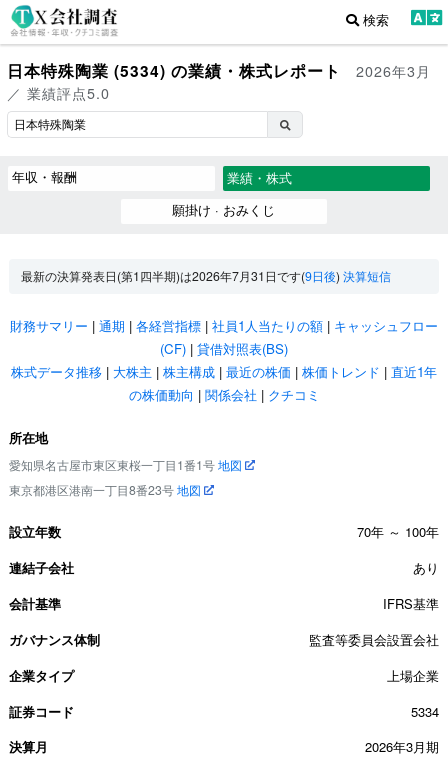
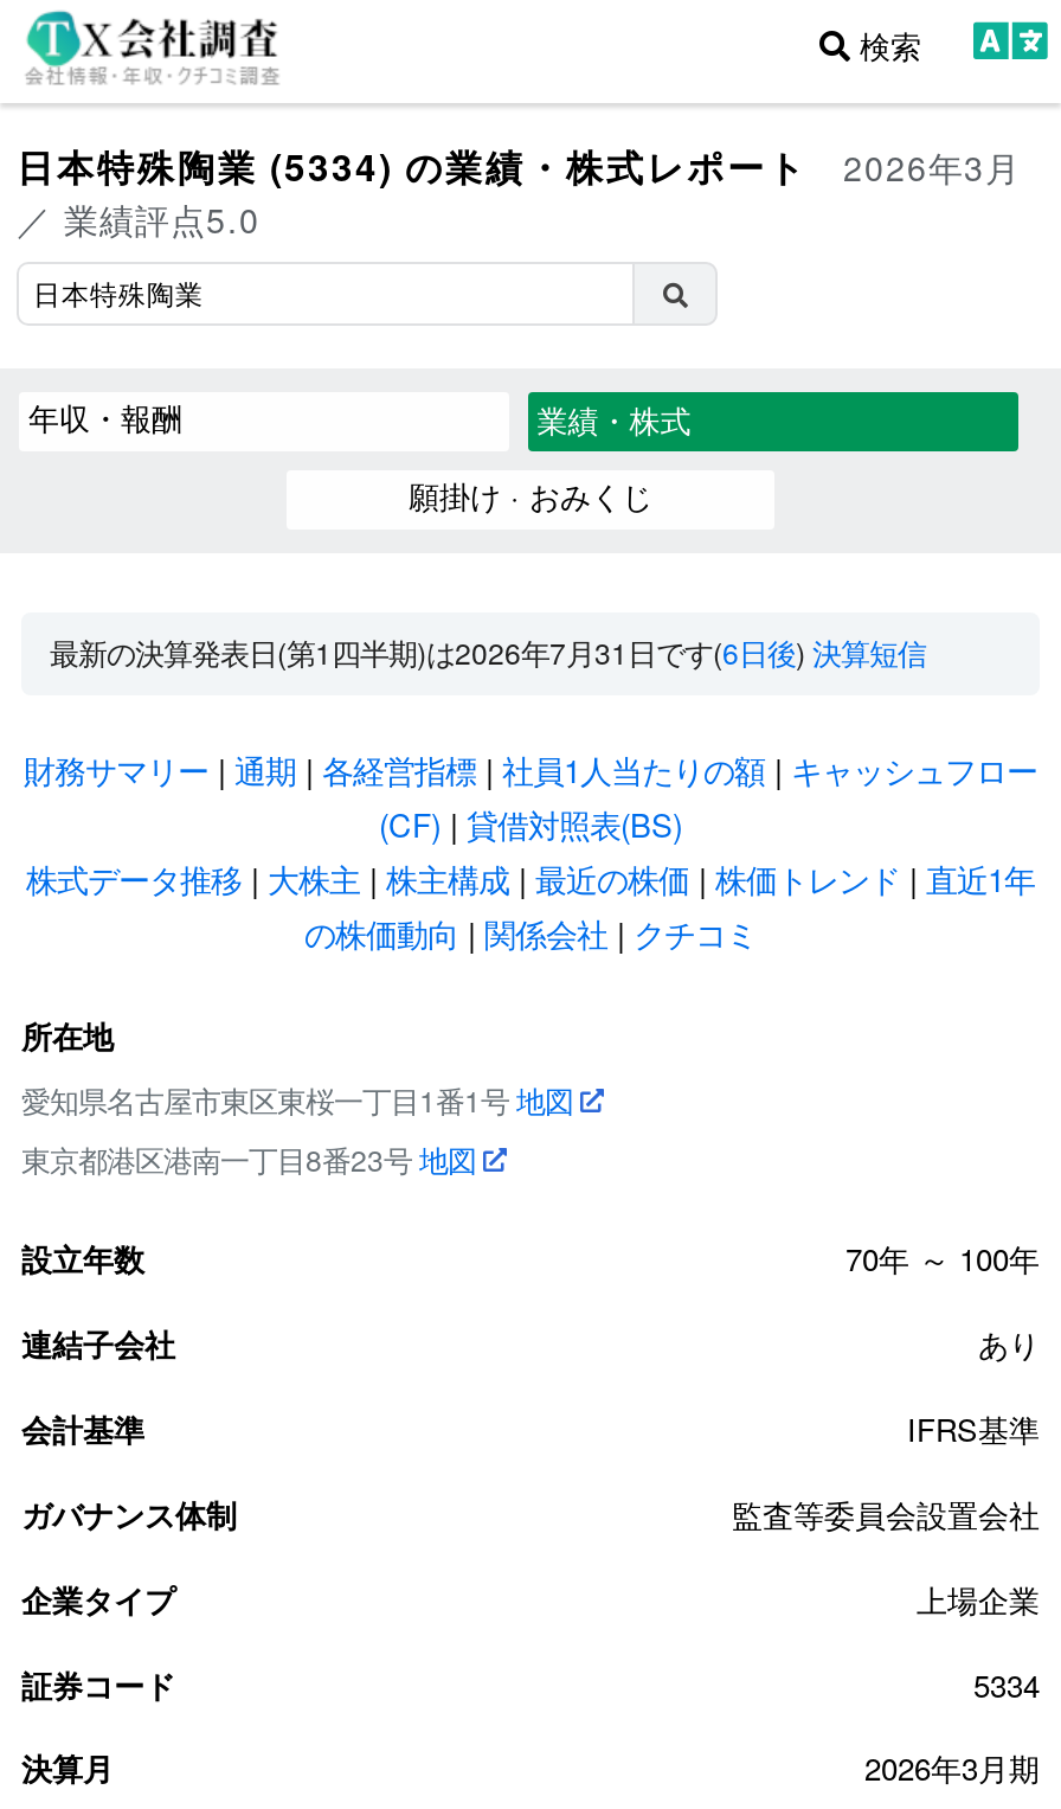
- 最新の決算発表日(第1四半期)は2026年7月31日です(9日後)決算短信
+ 最新の決算発表日(第1四半期)は2026年7月31日です(6日後)決算短信
